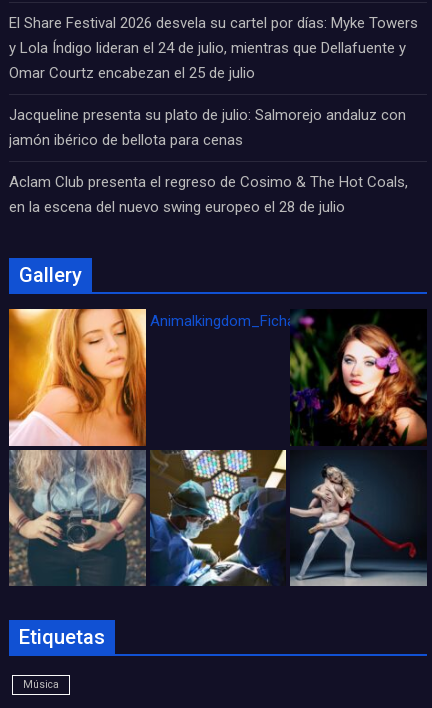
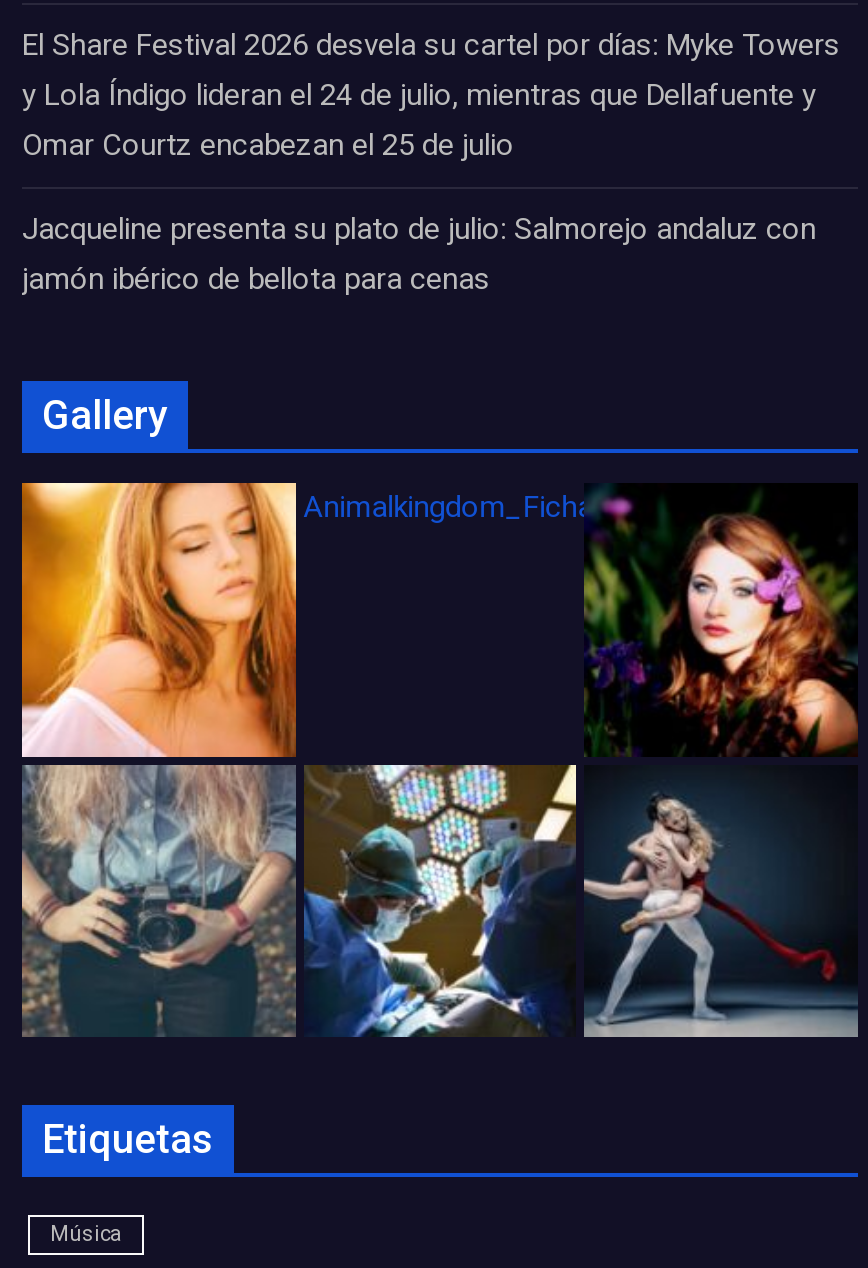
- Aclam Club presenta el regreso de Cosimo & The Hot Coals,
- en la escena del nuevo swing europeo el 28 de julio
